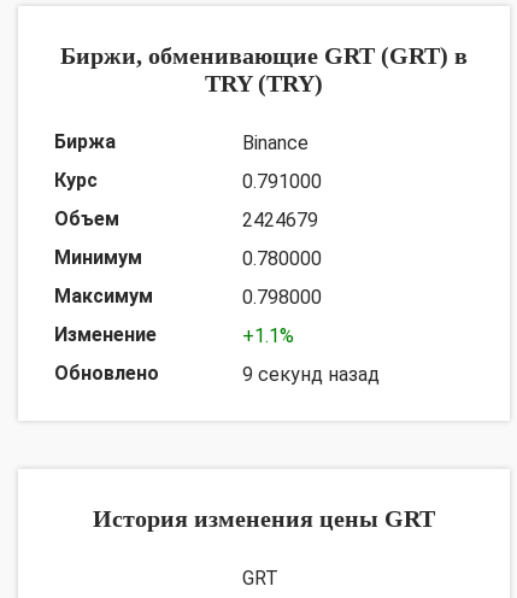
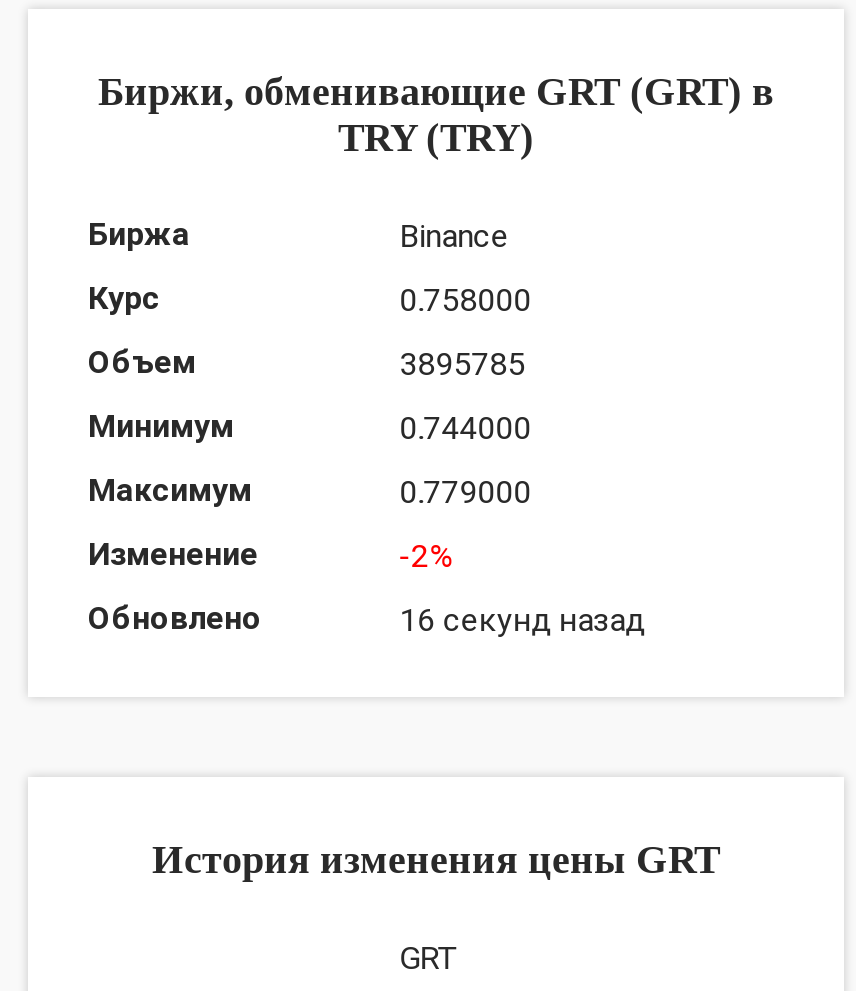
- 0.791000
+ 0.758000

- 2424679
+ 3895785

- 0.780000
+ 0.744000

- 0.798000
+ 0.779000

- +1.1%
+ -2%

- 9 секунд назад
+ 16 секунд назад
